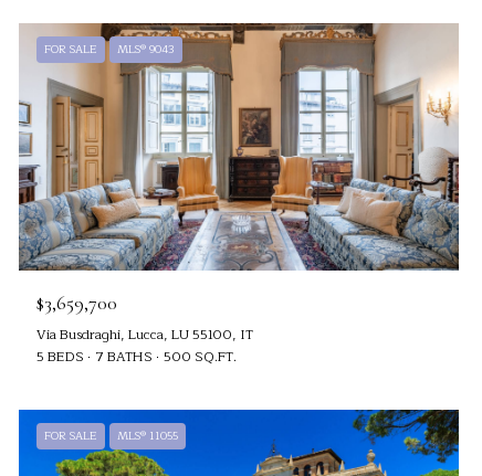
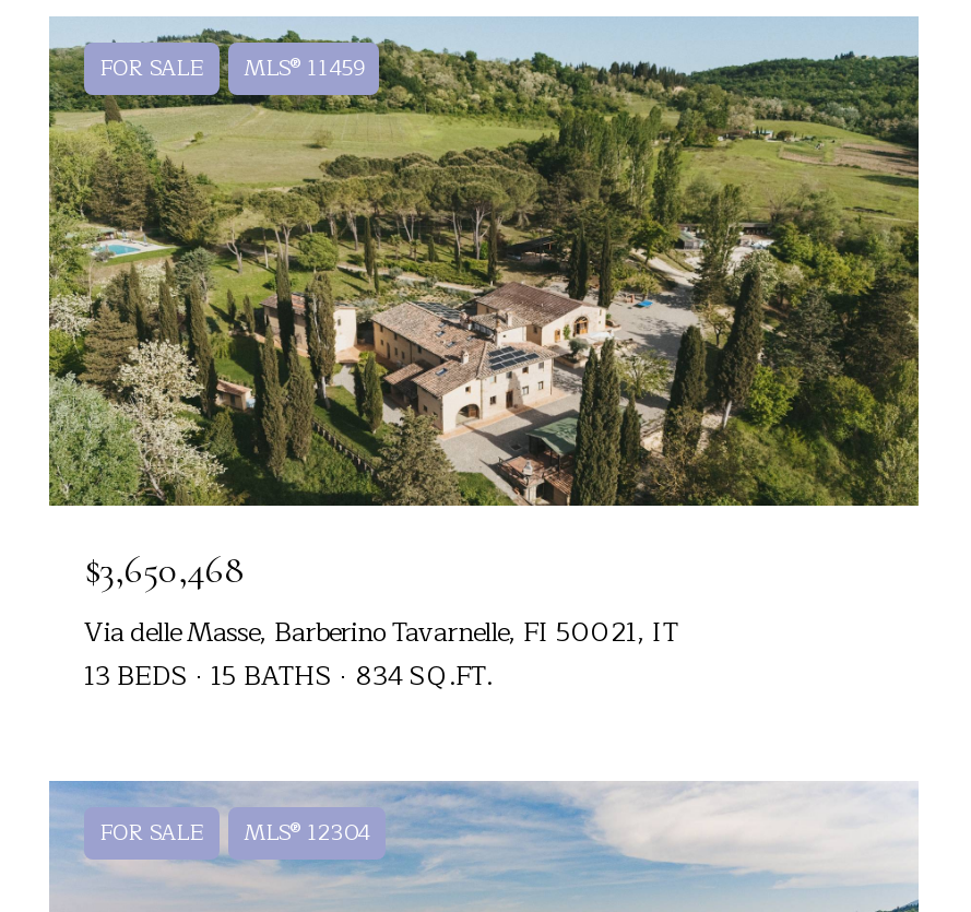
- [image]
- FOR SALE MLS® 9043
+ [image]
+ FOR SALE MLS® 11459

- $3,659,700
- Via Busdraghi, Lucca, LU 55100, IT
- 5 BEDS 7 BATHS 500 SQ.FT.
+ $3,650,468
+ Via delle Masse, Barberino Tavarnelle, FI 50021, IT
+ 13 BEDS 15 BATHS 834 SQ.FT.

- FOR SALE MLS® 11055
+ FOR SALE MLS® 12304
